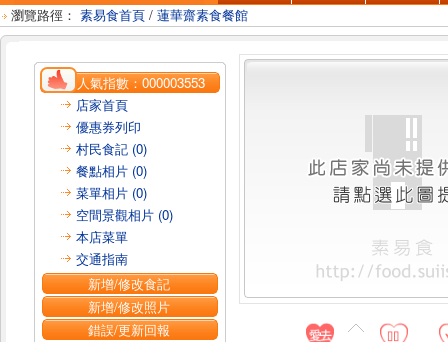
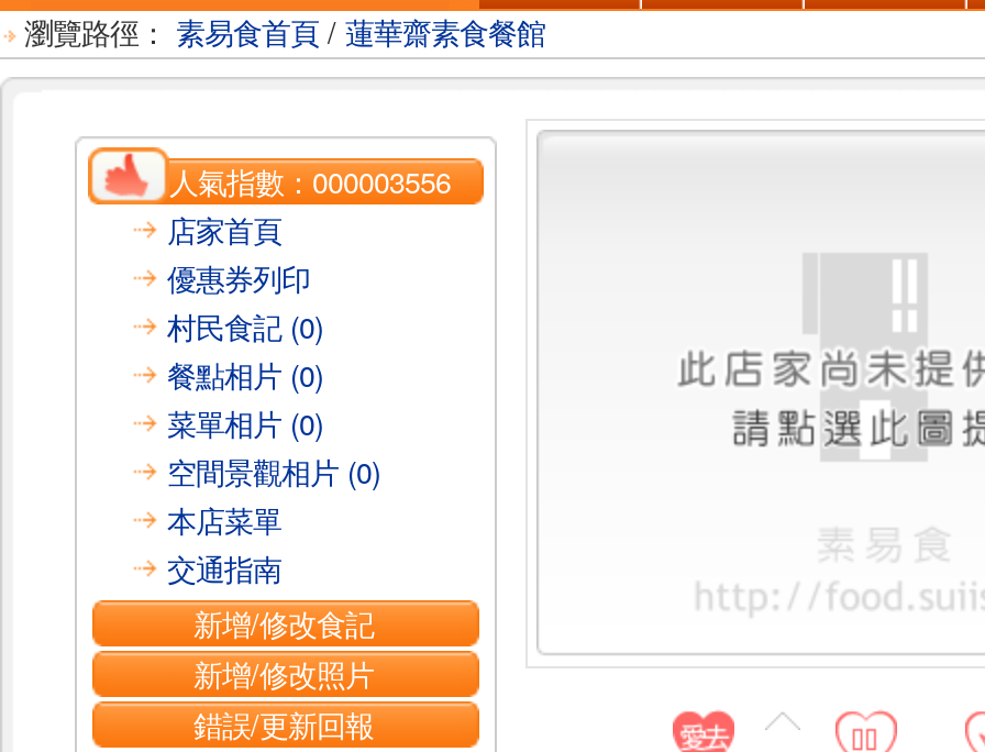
- 人氣指數：000003553
+ 人氣指數：000003556
